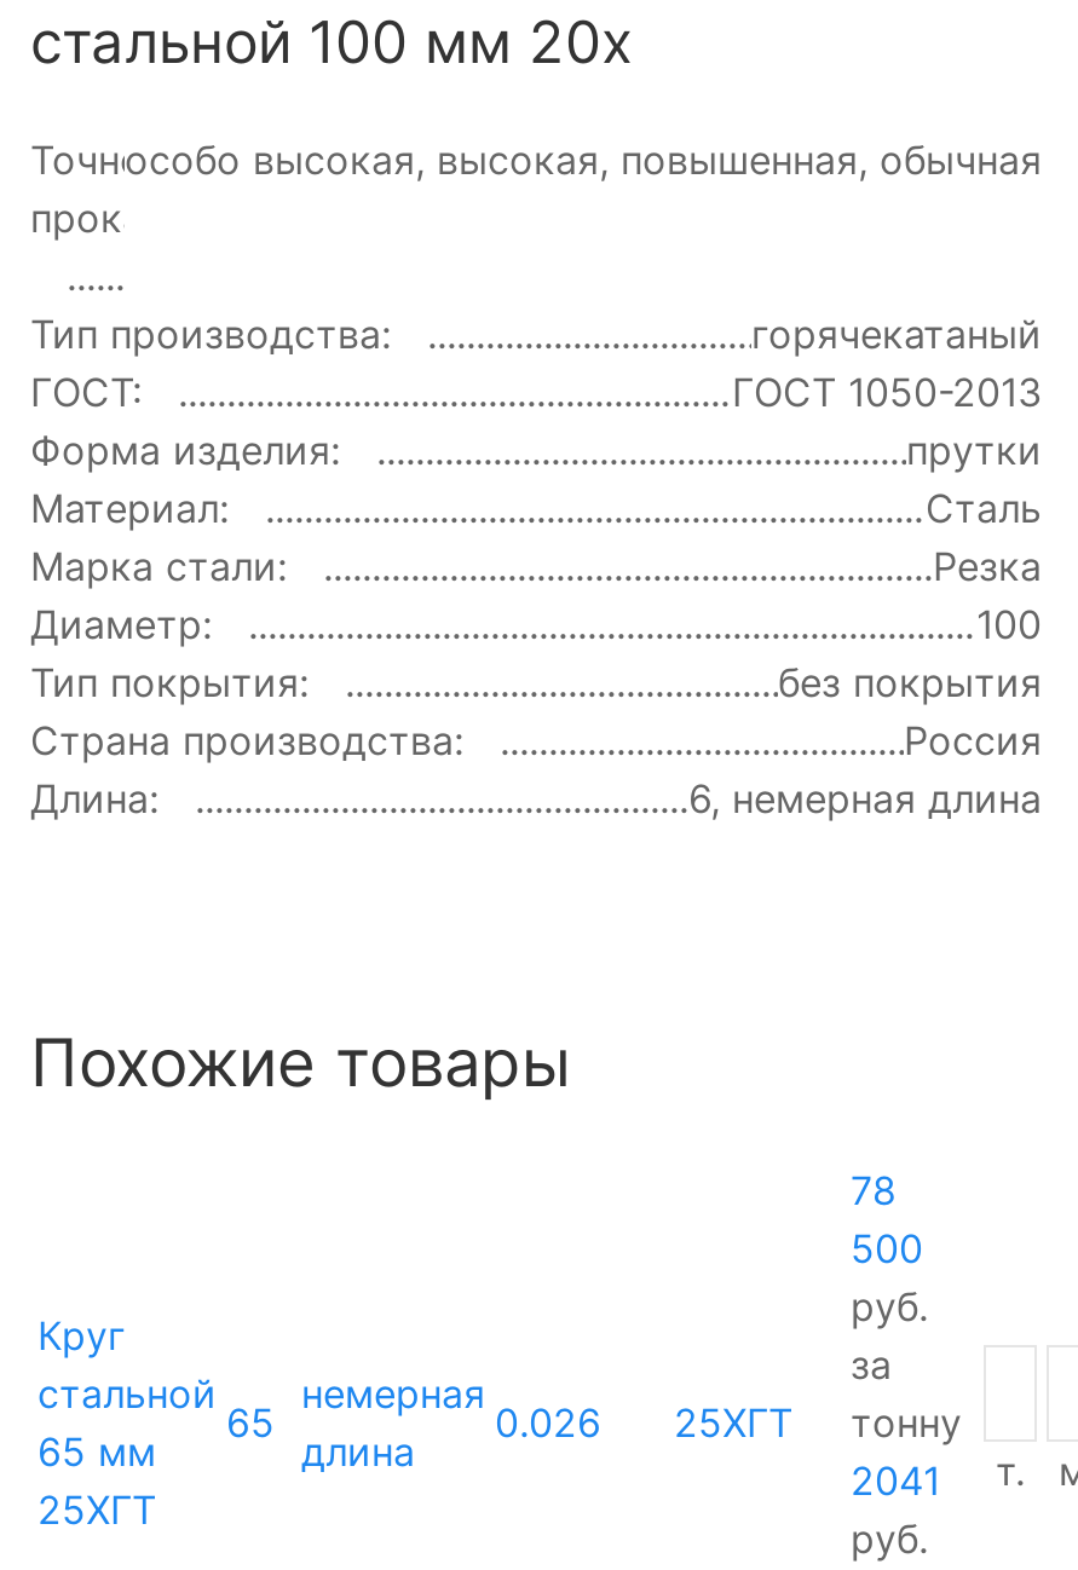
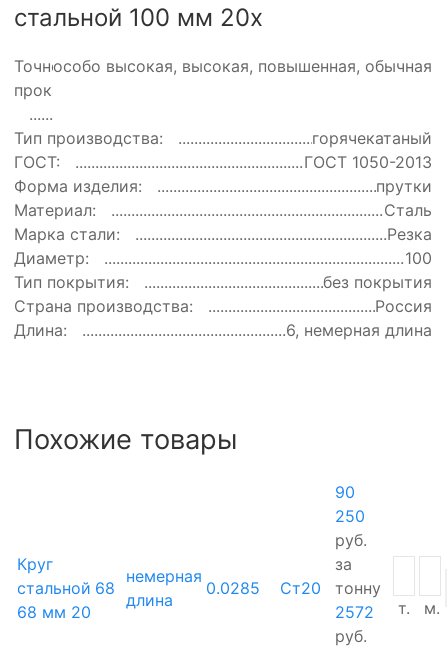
- 78
- 500
+ 90
+ 250

- 65
+ 68

- 0.026
- 25ХГТ
+ 0.0285
+ Ст20

- 65 мм
- 25ХГТ
+ 68 мм 20

- 2041
+ 2572
